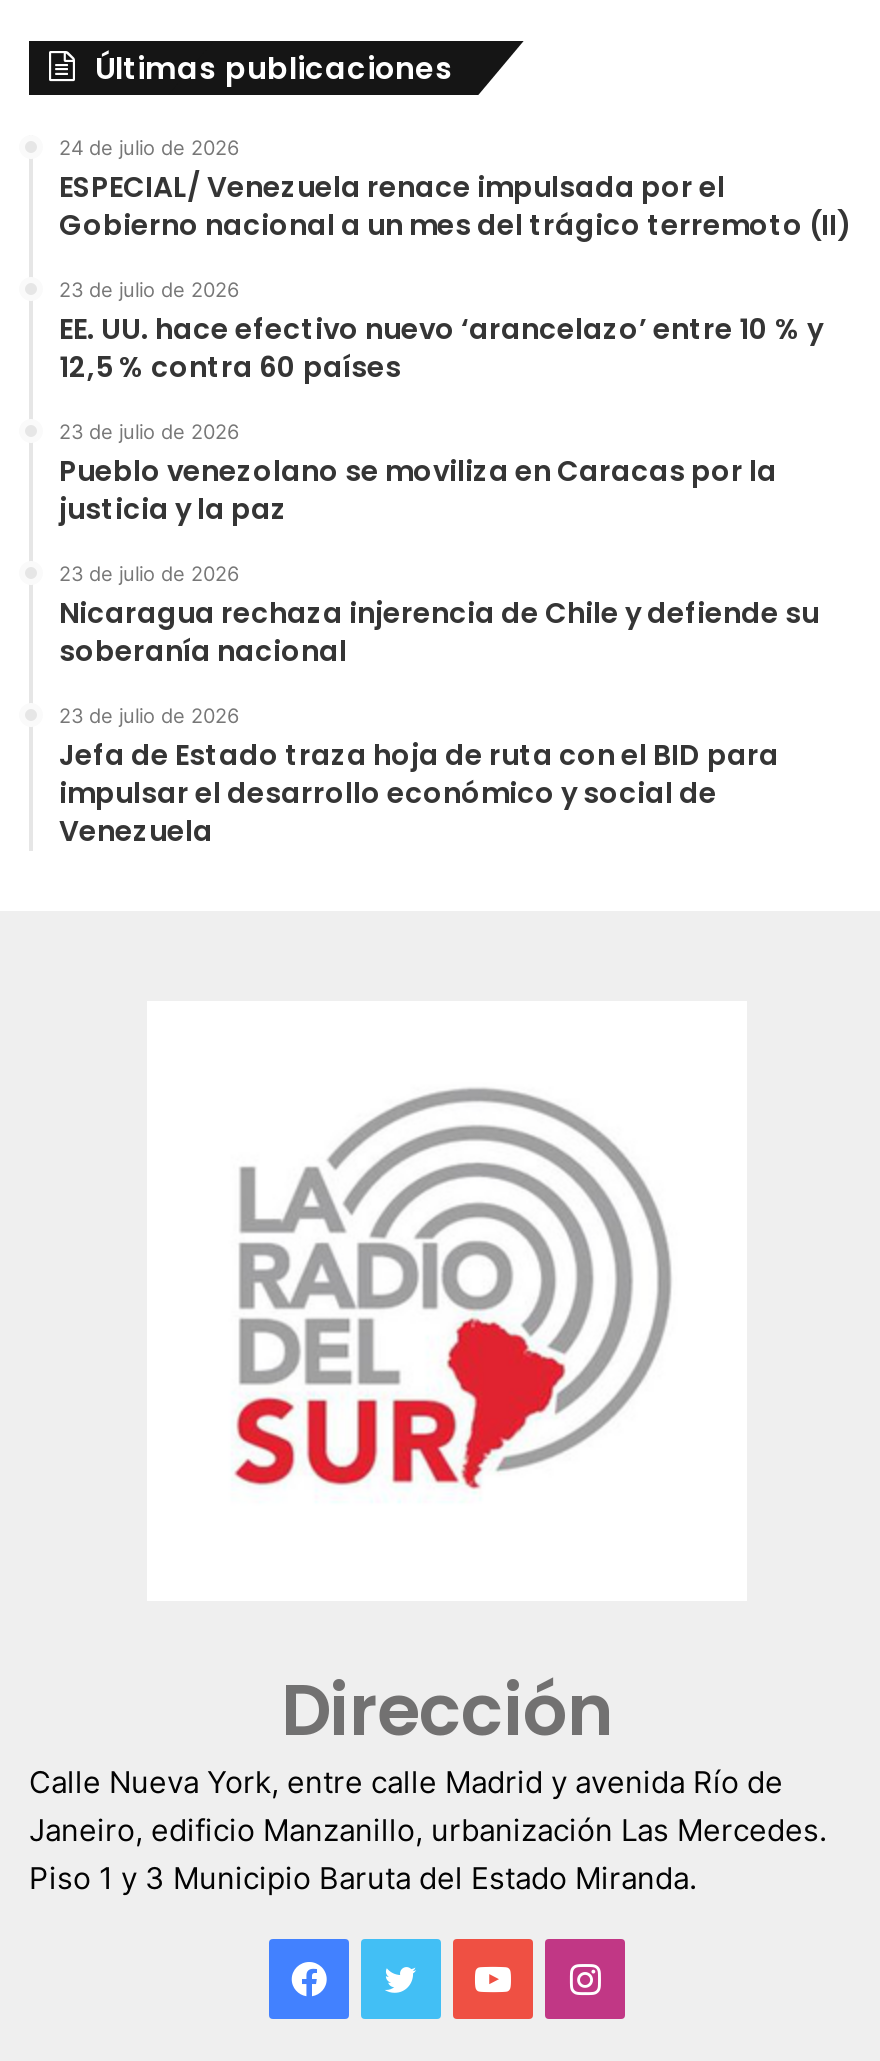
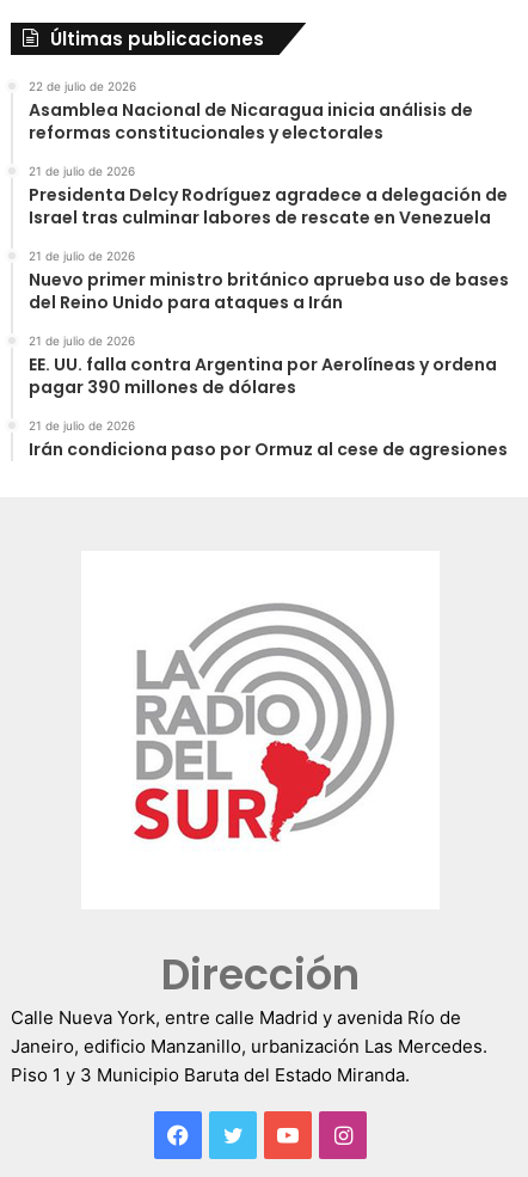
- 24 de julio de 2026
- ESPECIAL/ Venezuela renace impulsada por el
- Gobierno nacional a un mes del trágico terremoto (II)
+ 22 de julio de 2026
+ Asamblea Nacional de Nicaragua inicia análisis de
+ reformas constitucionales y electorales

- 23 de julio de 2026
- EE. UU. hace efectivo nuevo ‘arancelazo’ entre 10 % y
- 12,5 % contra 60 países
+ 21 de julio de 2026
+ Presidenta Delcy Rodríguez agradece a delegación de
+ Israel tras culminar labores de rescate en Venezuela

- 23 de julio de 2026
- Pueblo venezolano se moviliza en Caracas por la
- justicia y la paz
+ 21 de julio de 2026
+ Nuevo primer ministro británico aprueba uso de bases
+ del Reino Unido para ataques a Irán

- 23 de julio de 2026
- Nicaragua rechaza injerencia de Chile y defiende su
- soberanía nacional
+ 21 de julio de 2026
+ EE. UU. falla contra Argentina por Aerolíneas y ordena
+ pagar 390 millones de dólares

- 23 de julio de 2026
- Jefa de Estado traza hoja de ruta con el BID para
- impulsar el desarrollo económico y social de
- Venezuela
+ 21 de julio de 2026
+ Irán condiciona paso por Ormuz al cese de agresiones
